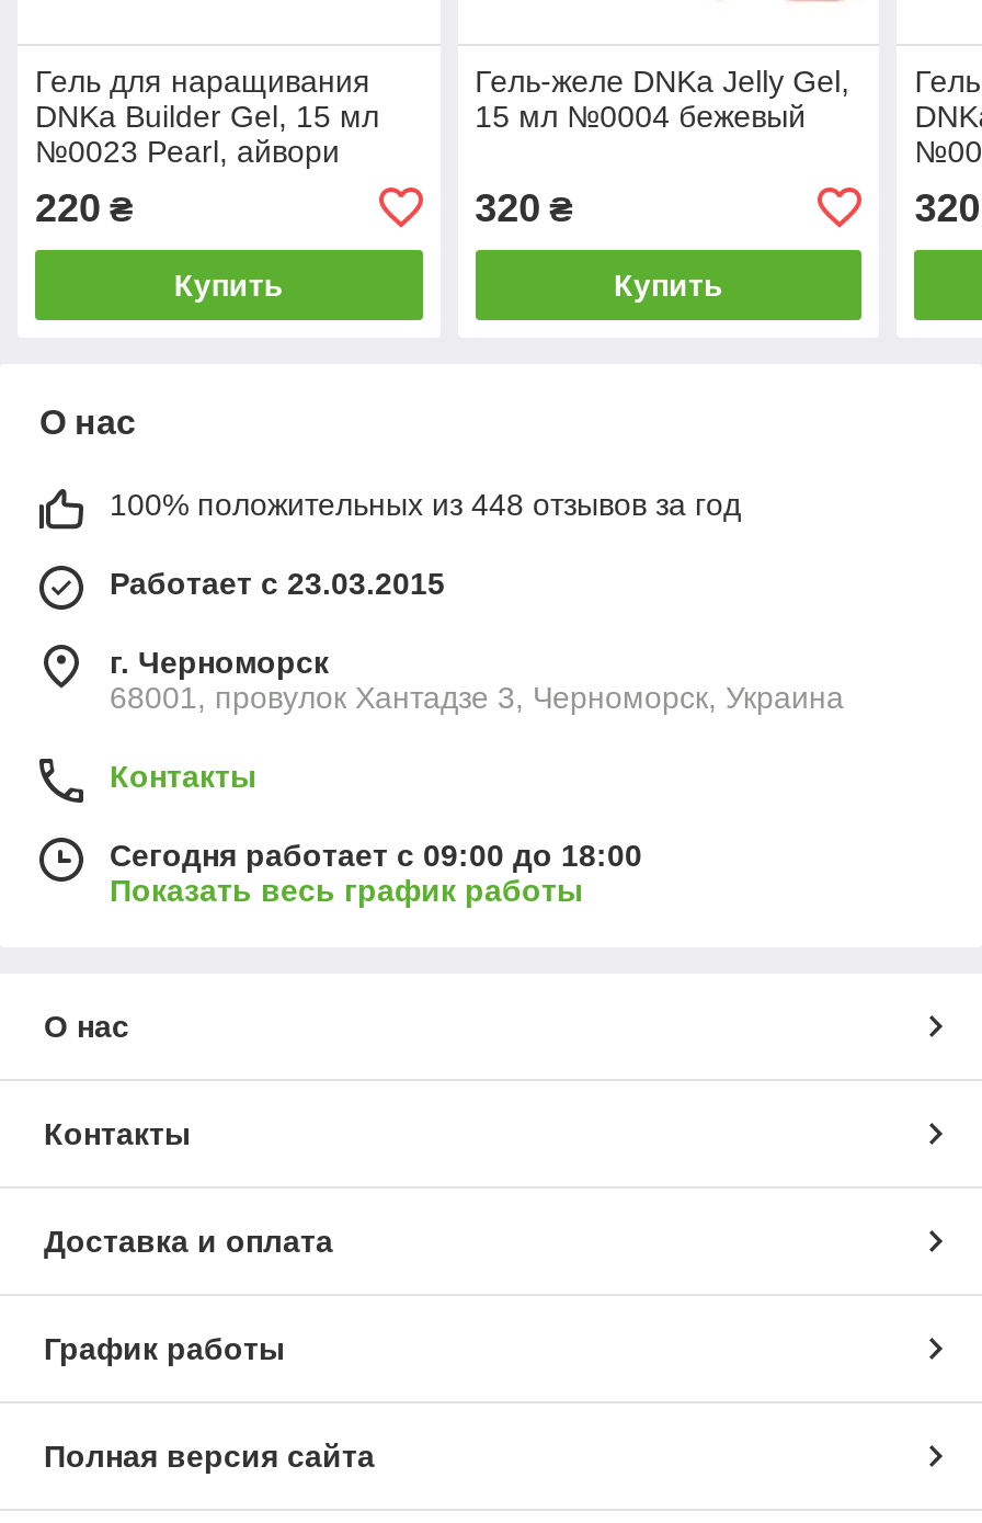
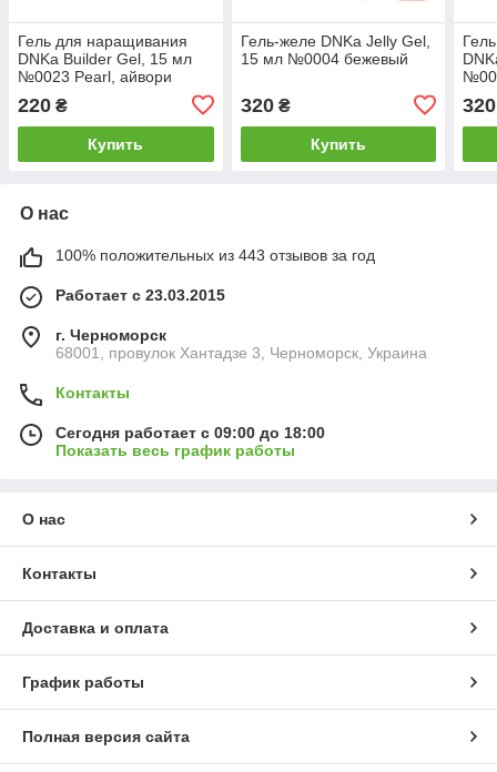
- 100% положительных из 448 отзывов за год
+ 100% положительных из 443 отзывов за год
